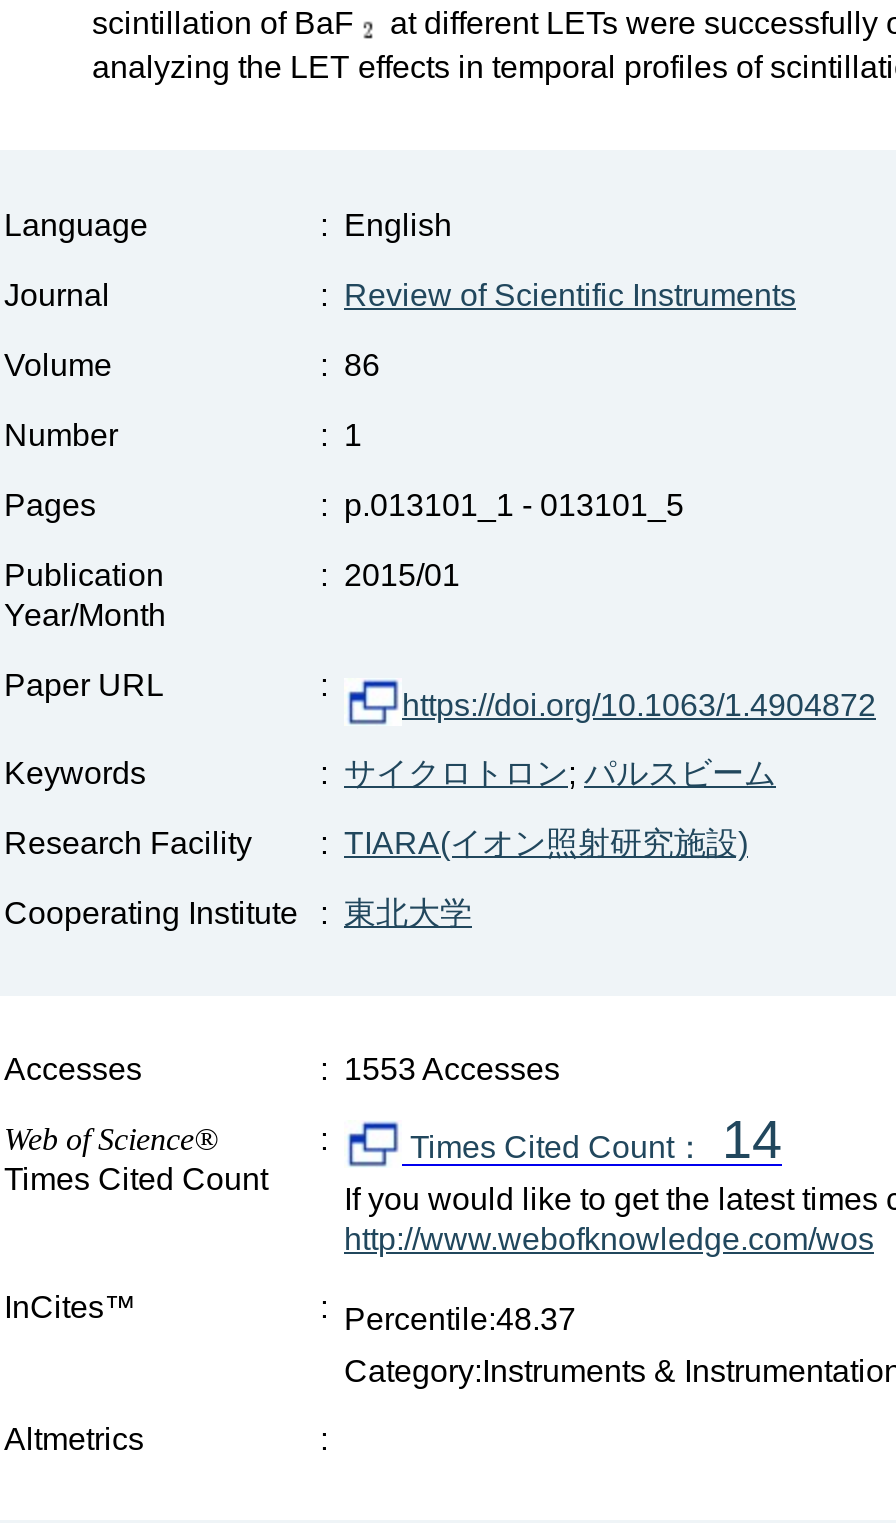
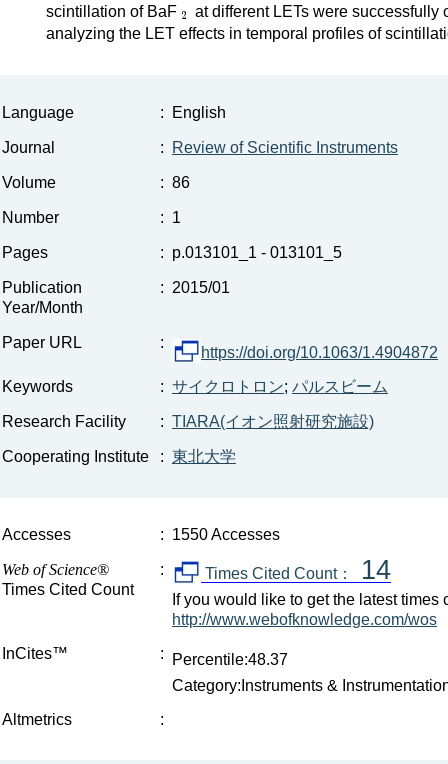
- : 1553 Accesses
+ : 1550 Accesses
